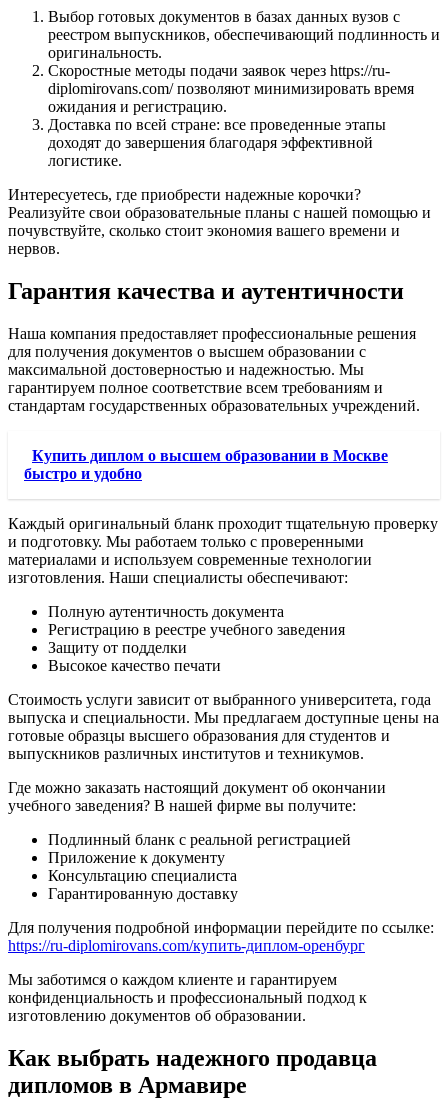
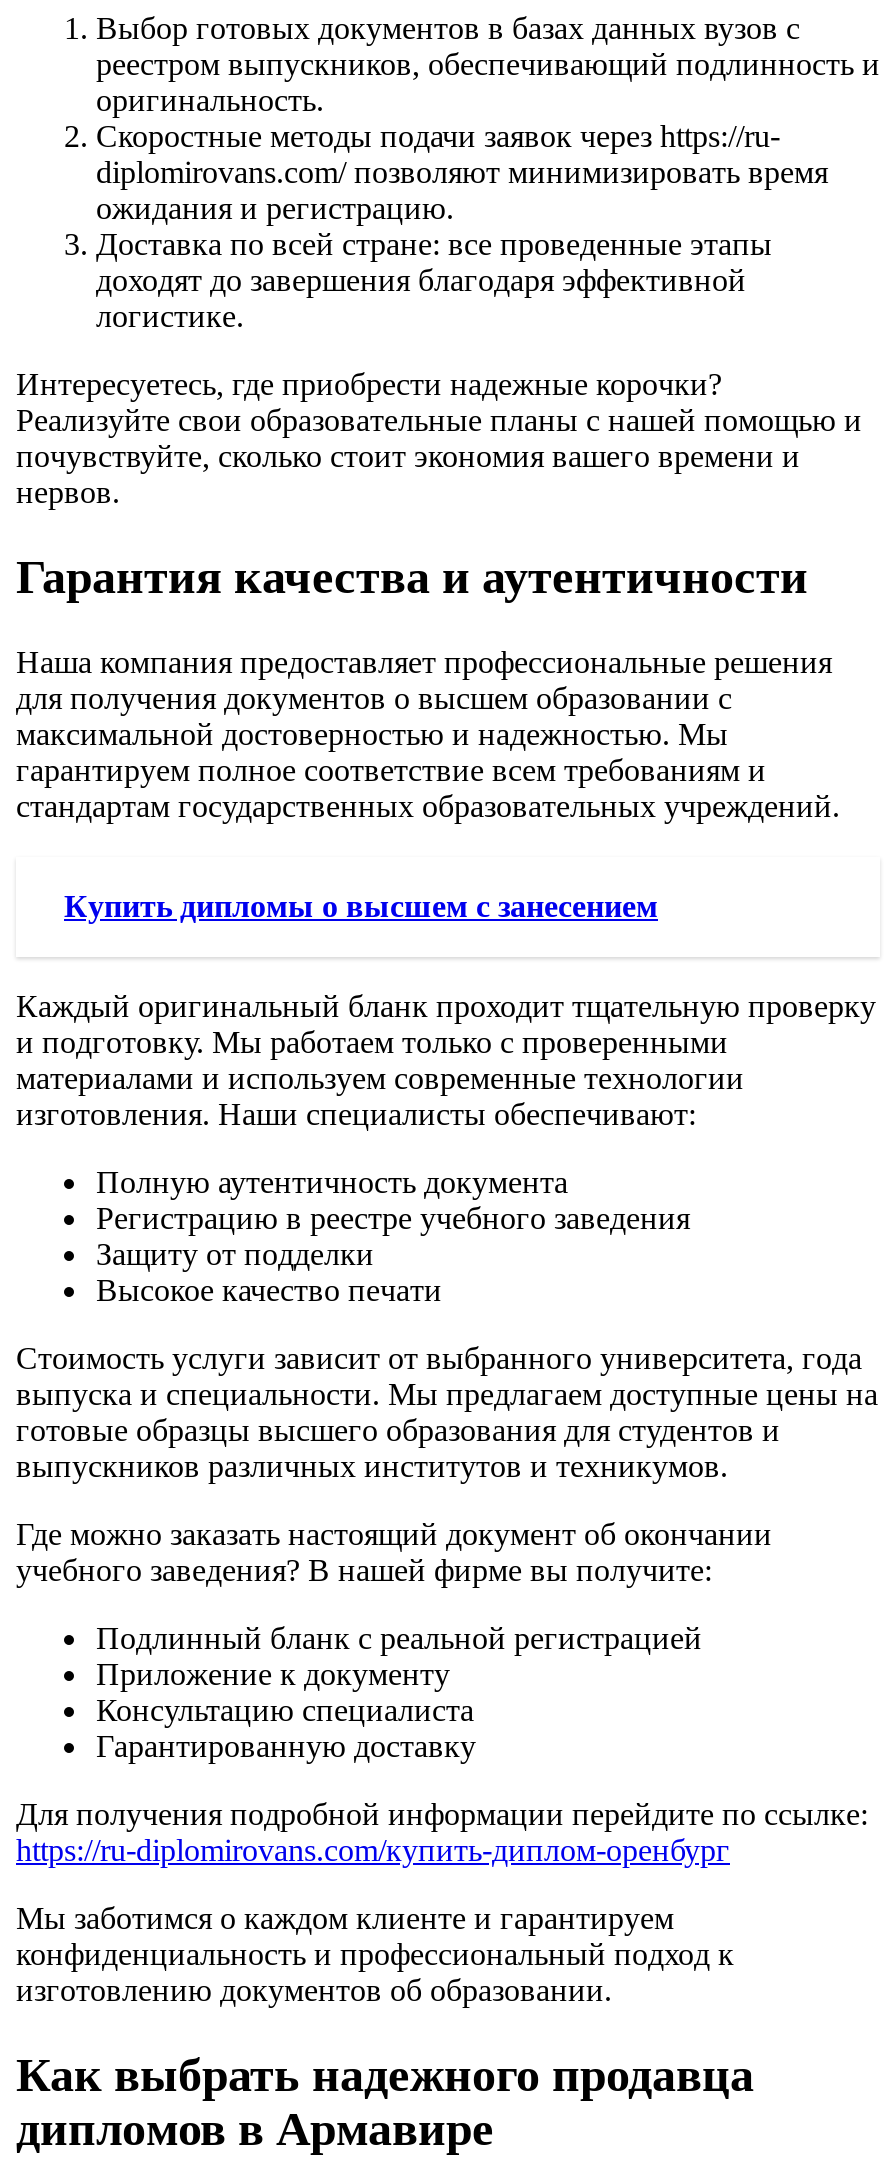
- Купить диплом о высшем образовании в Москве
- быстро и удобно
+ Купить дипломы о высшем с занесением
